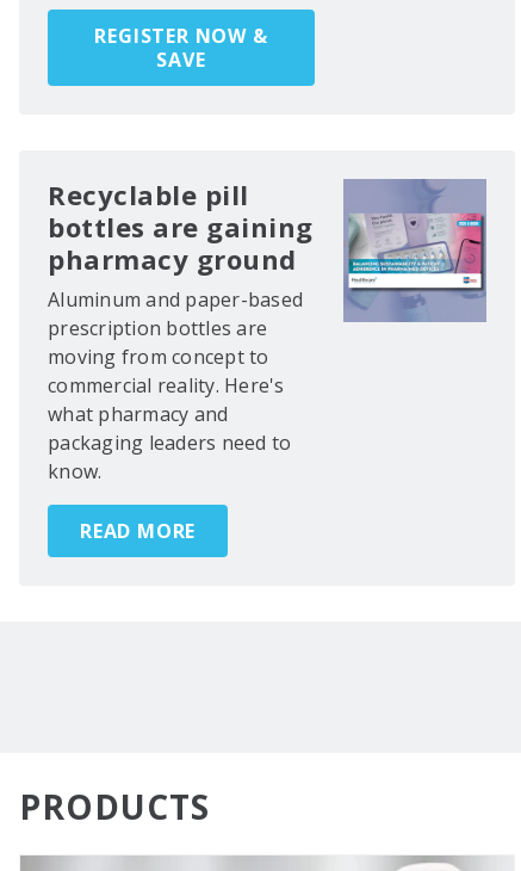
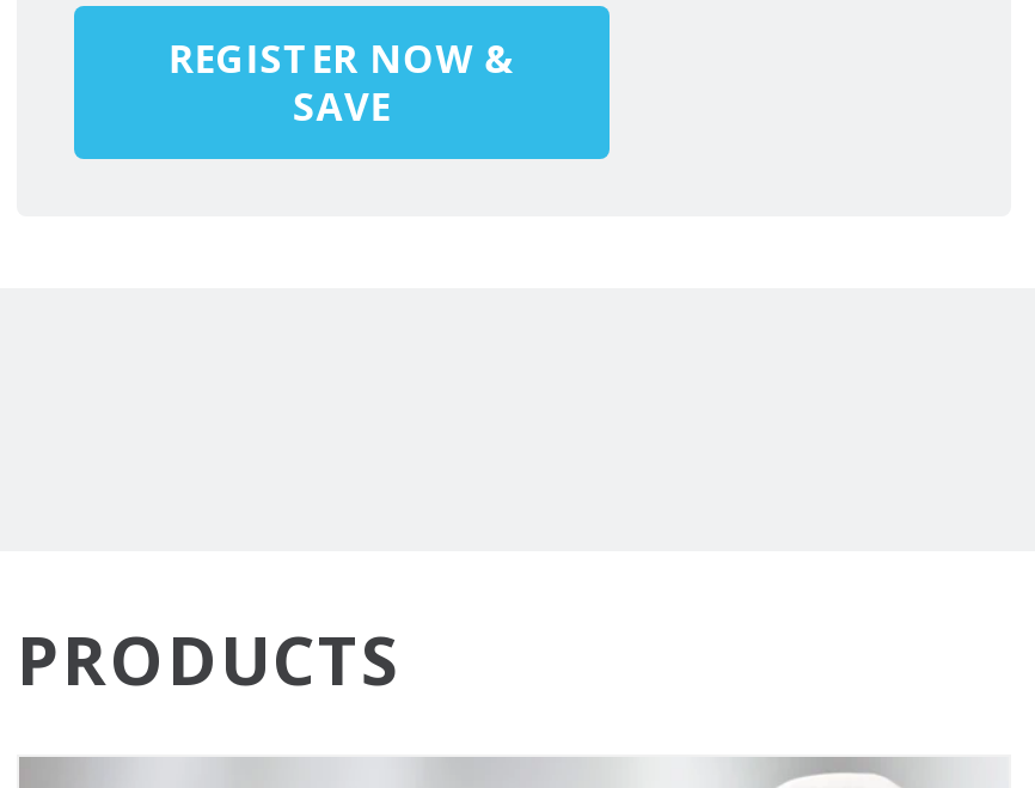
- [image]
- Recyclable pill
- bottles are gaining
- pharmacy ground
- Aluminum and paper-based
- prescription bottles are
- moving from concept to
- commercial reality. Here's
- what pharmacy and
- packaging leaders need to
- know.
- READ MORE
